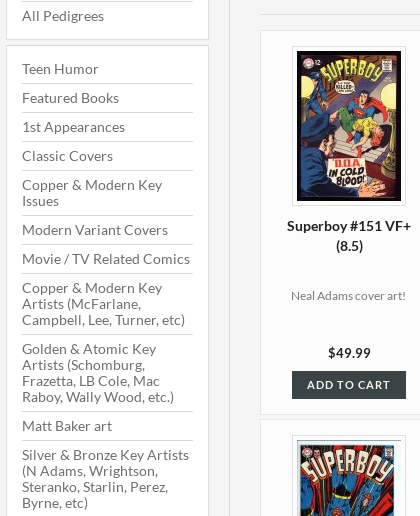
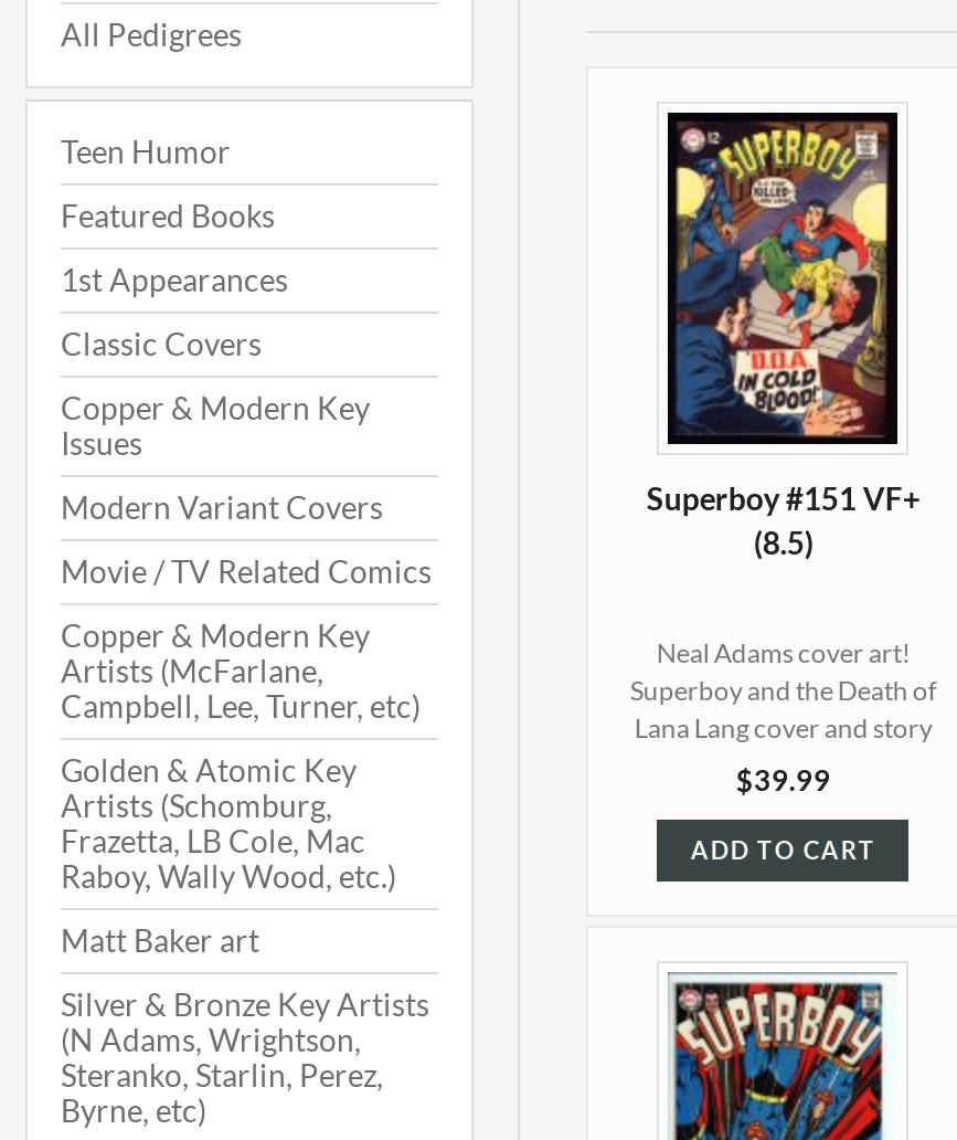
- $49.99
+ Superboy and the Death of
+ Lana Lang cover and story
+ $39.99
